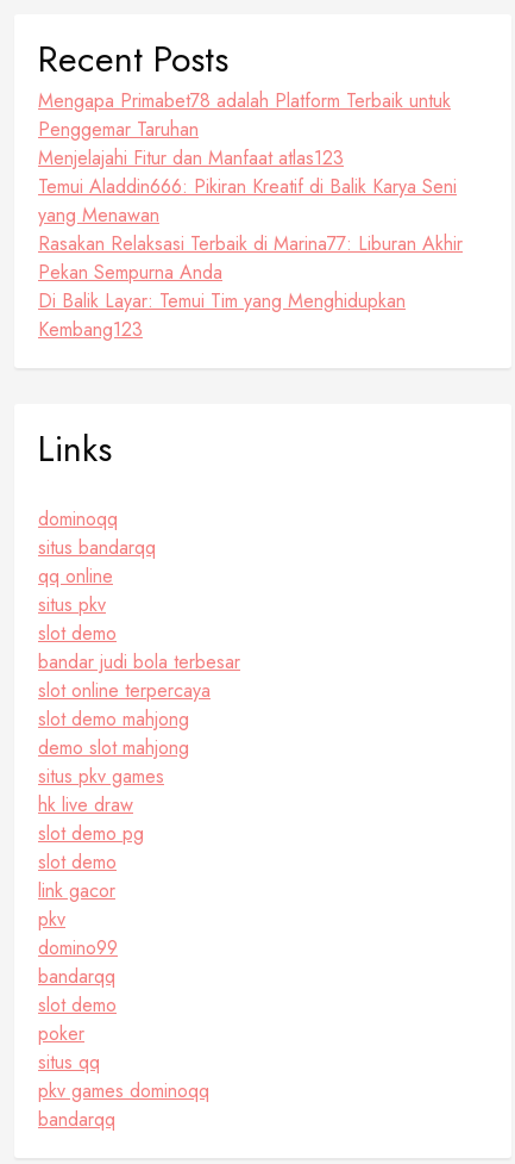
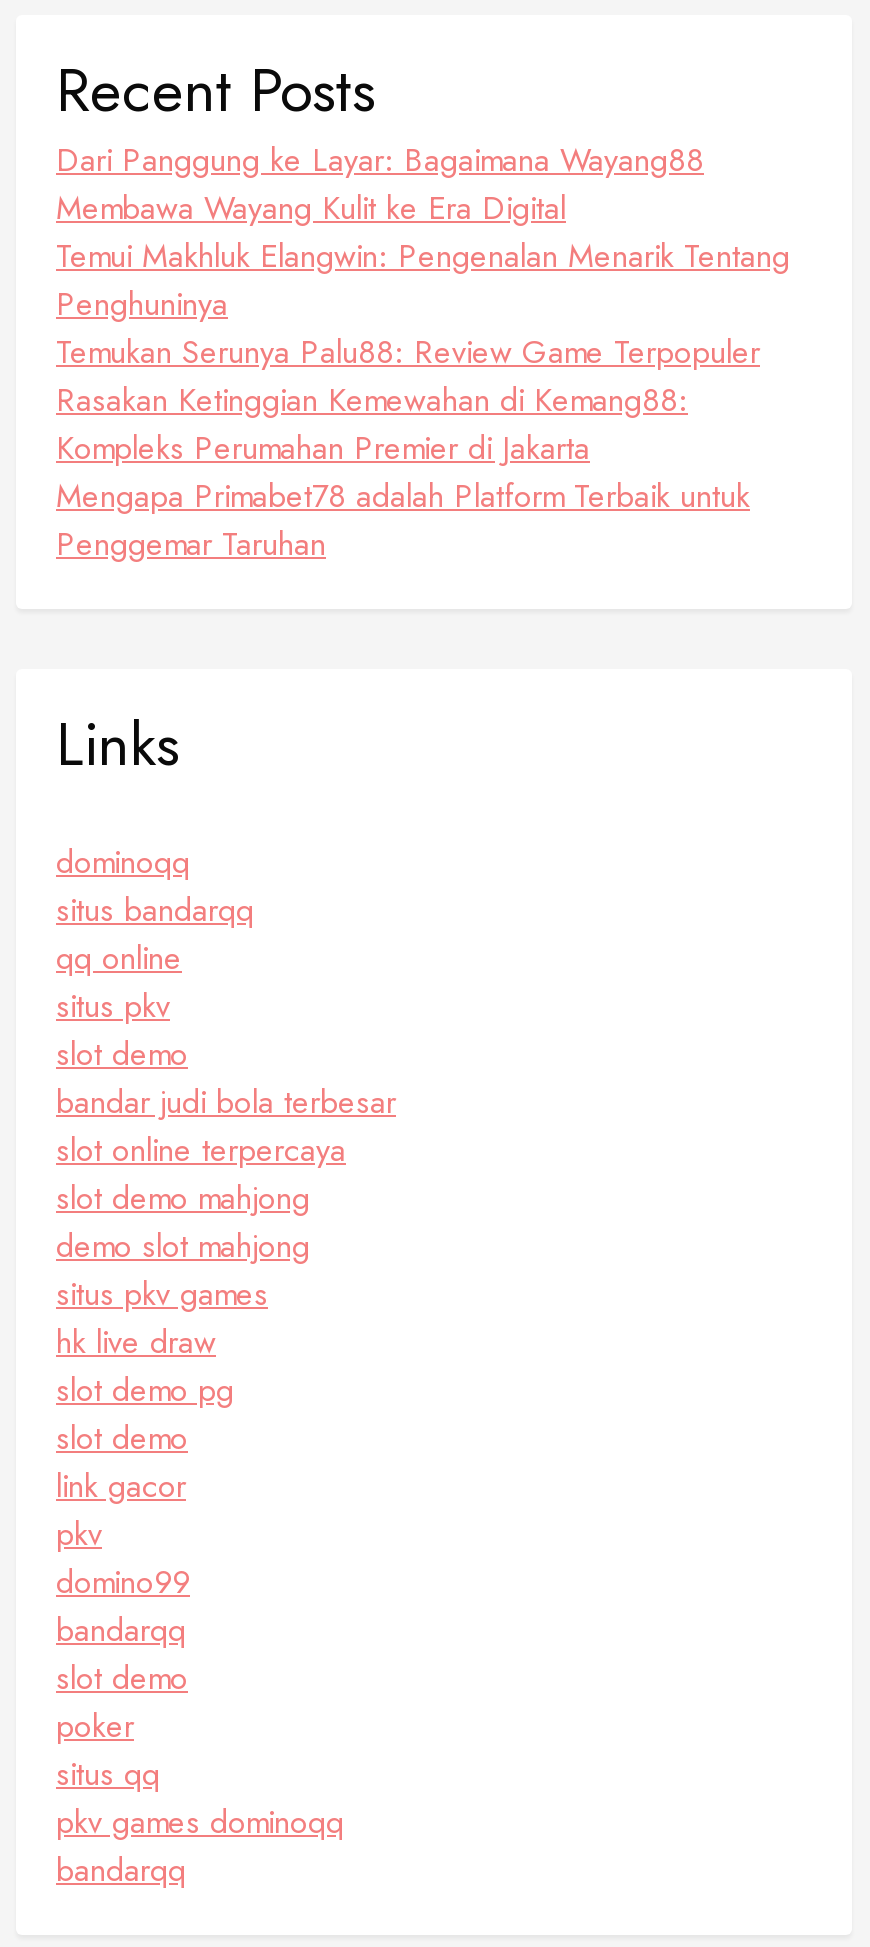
+ Dari Panggung ke Layar: Bagaimana Wayang88
+ Membawa Wayang Kulit ke Era Digital
+ Temui Makhluk Elangwin: Pengenalan Menarik Tentang
+ Penghuninya
+ Temukan Serunya Palu88: Review Game Terpopuler
+ Rasakan Ketinggian Kemewahan di Kemang88:
+ Kompleks Perumahan Premier di Jakarta

moved down: Mengapa Primabet78 adalah Platform Terbaik untuk | Penggemar Taruhan

- Menjelajahi Fitur dan Manfaat atlas123
- Temui Aladdin666: Pikiran Kreatif di Balik Karya Seni
- yang Menawan
- Rasakan Relaksasi Terbaik di Marina77: Liburan Akhir
- Pekan Sempurna Anda
- Di Balik Layar: Temui Tim yang Menghidupkan
- Kembang123
